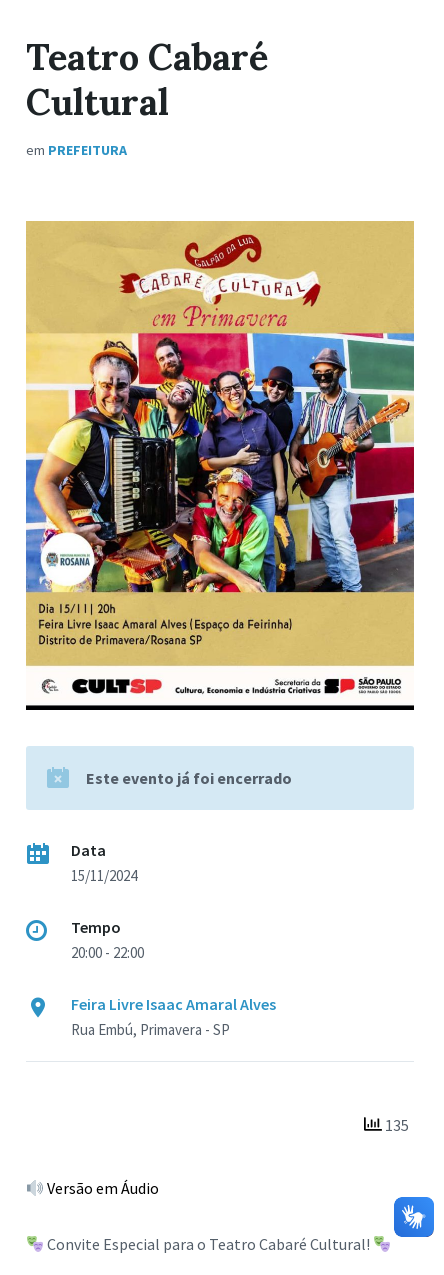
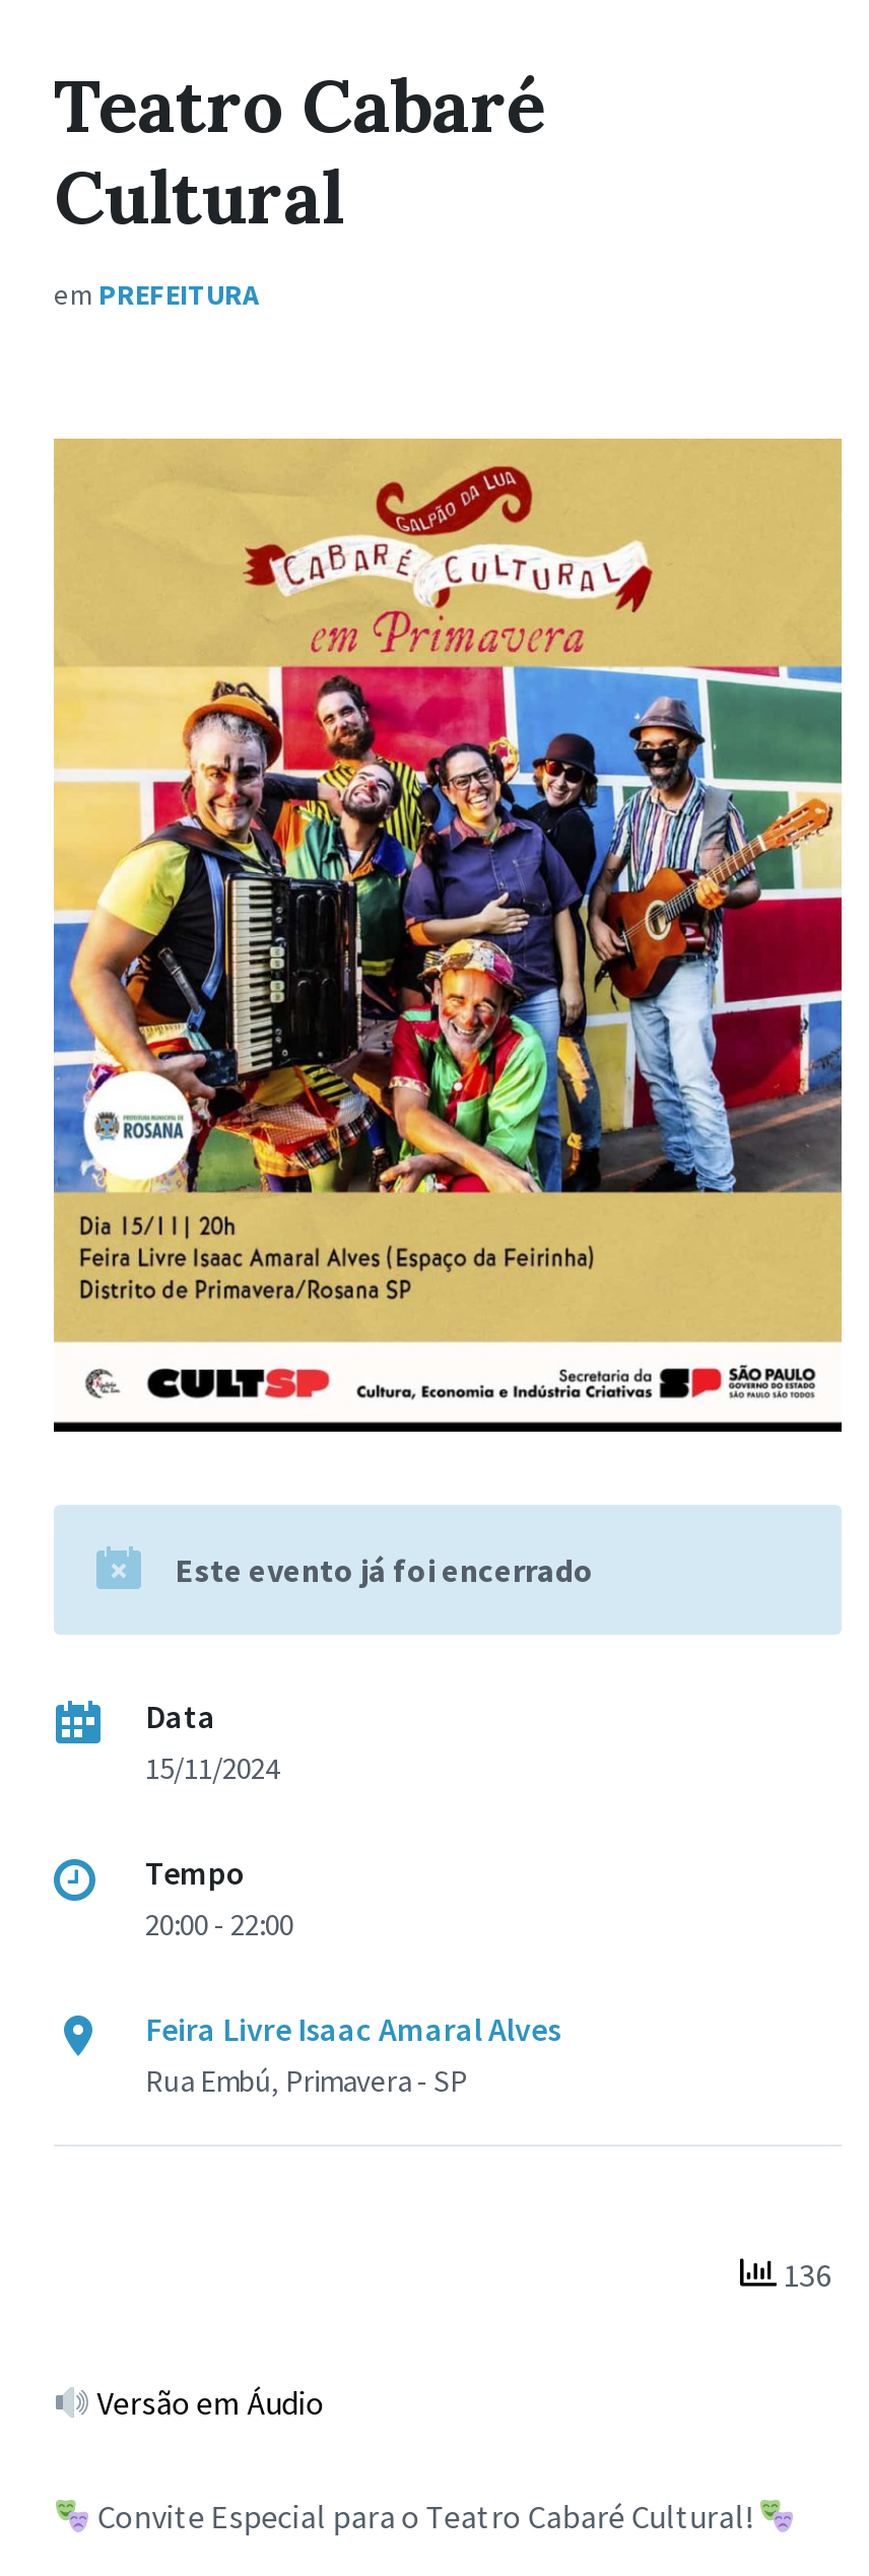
- 135
+ 136

- [image]
